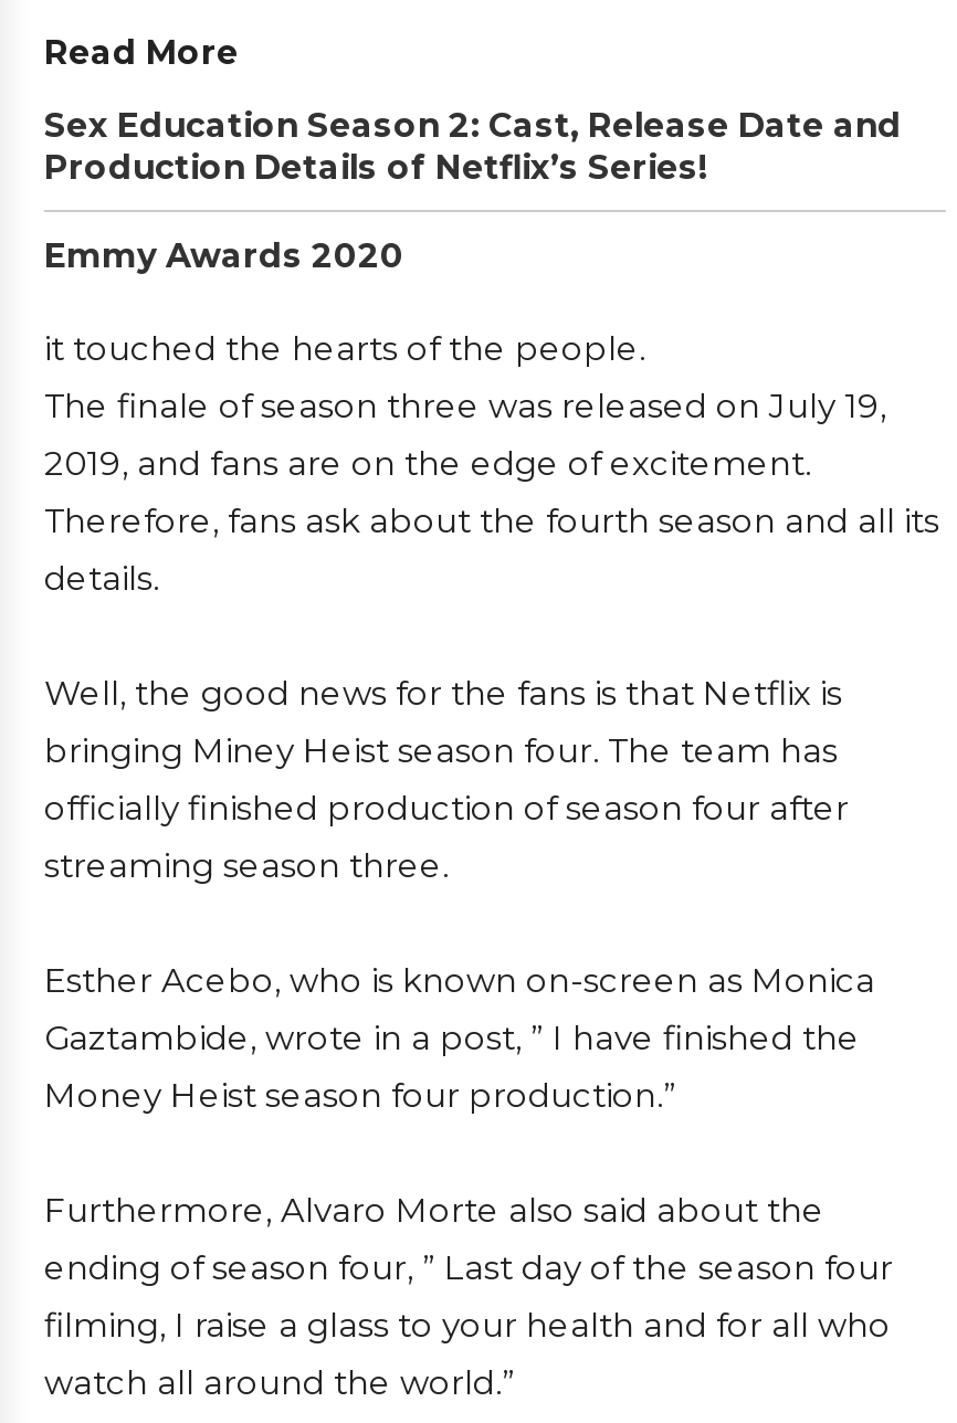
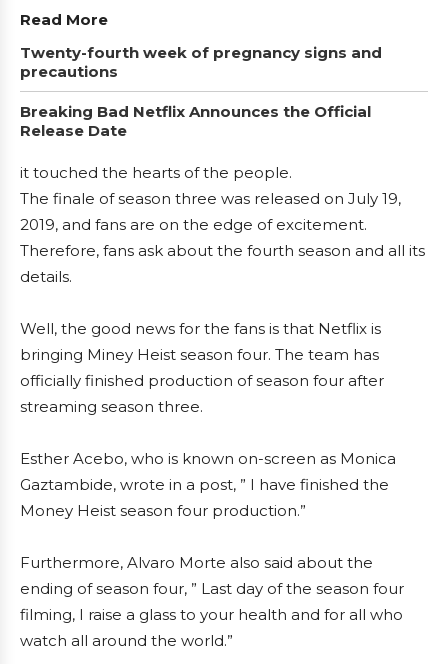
- Sex Education Season 2: Cast, Release Date and
- Production Details of Netflix’s Series!
+ Twenty-fourth week of pregnancy signs and
+ precautions

- Emmy Awards 2020
+ Breaking Bad Netflix Announces the Official
+ Release Date
